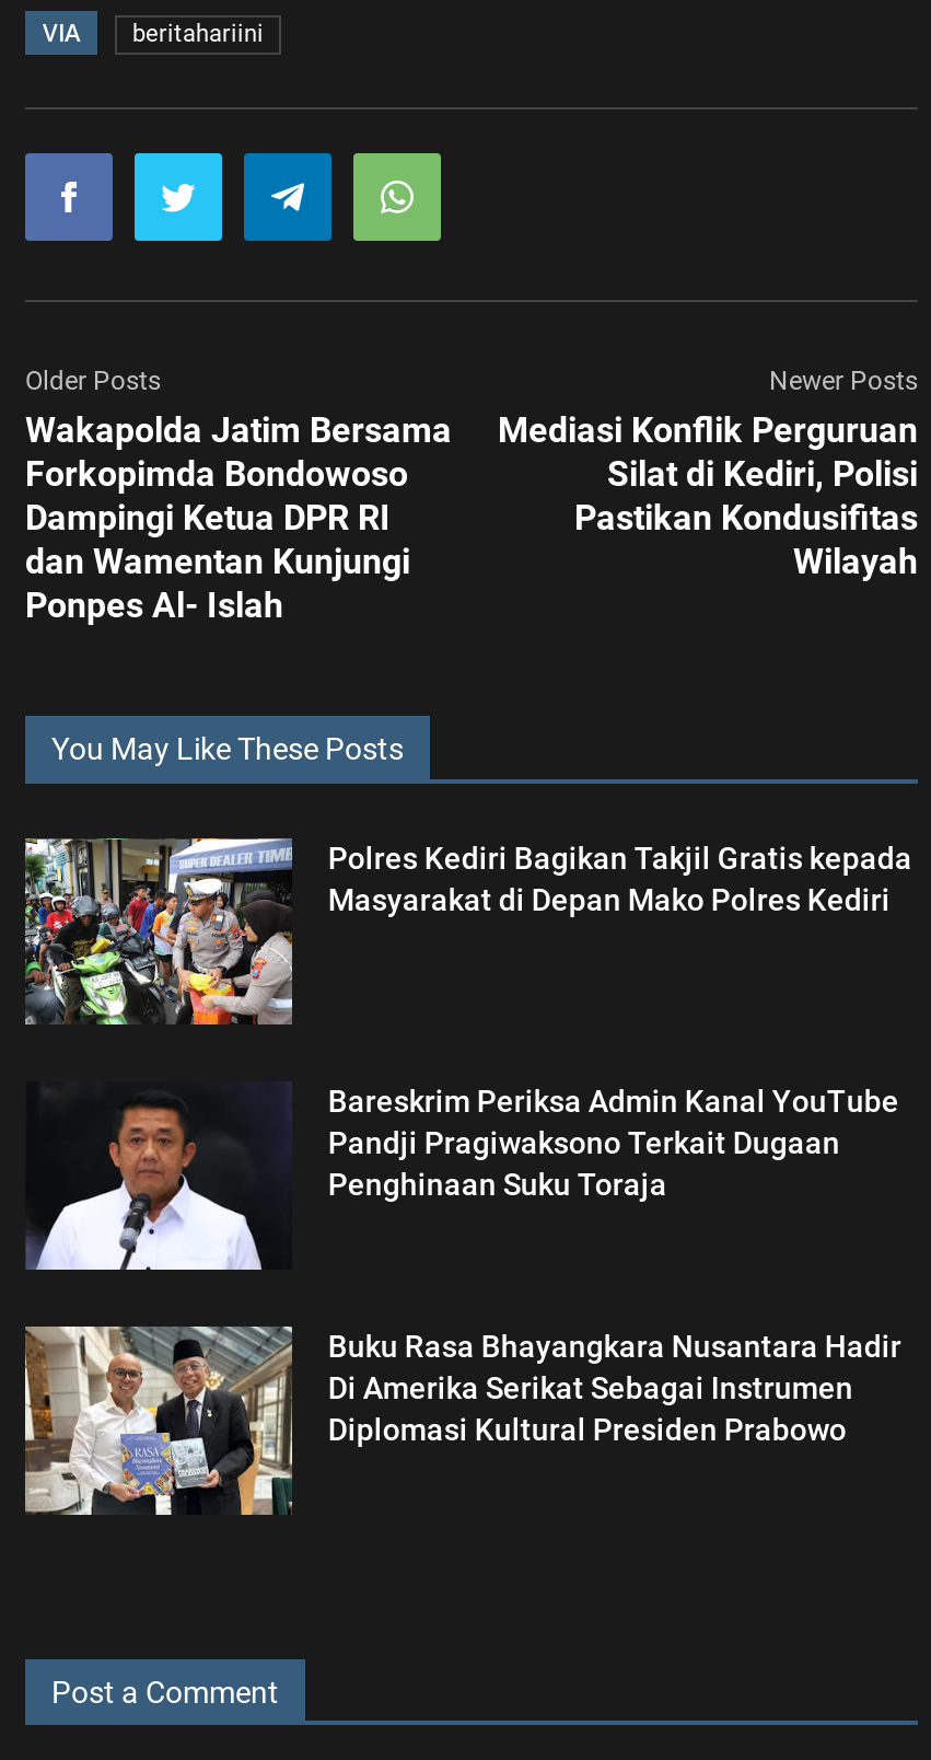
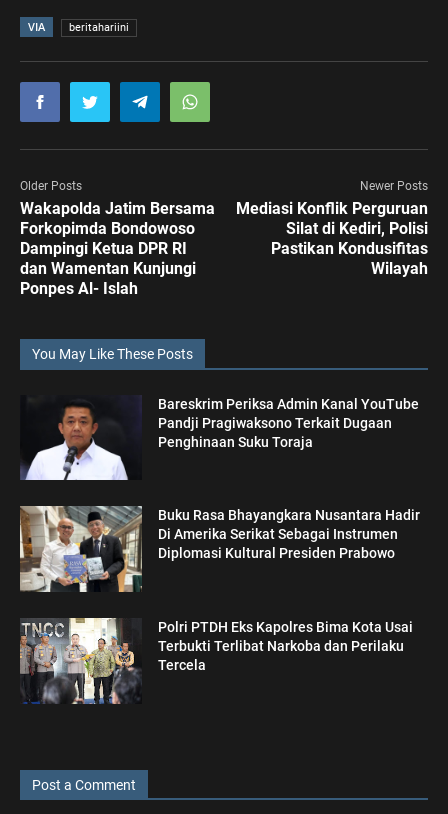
- [image]
- Polres Kediri Bagikan Takjil Gratis kepada
- Masyarakat di Depan Mako Polres Kediri

moved up: [image] | Bareskrim Periksa Admin Kanal YouTube | Pandji Pragiwaksono Terkait Dugaan | Penghinaan Suku Toraja | Buku Rasa Bhayangkara Nusantara Hadir | Di Amerika Serikat Sebagai Instrumen | Diplomasi Kultural Presiden Prabowo

+ [image]
+ Polri PTDH Eks Kapolres Bima Kota Usai
+ Terbukti Terlibat Narkoba dan Perilaku
+ Tercela
